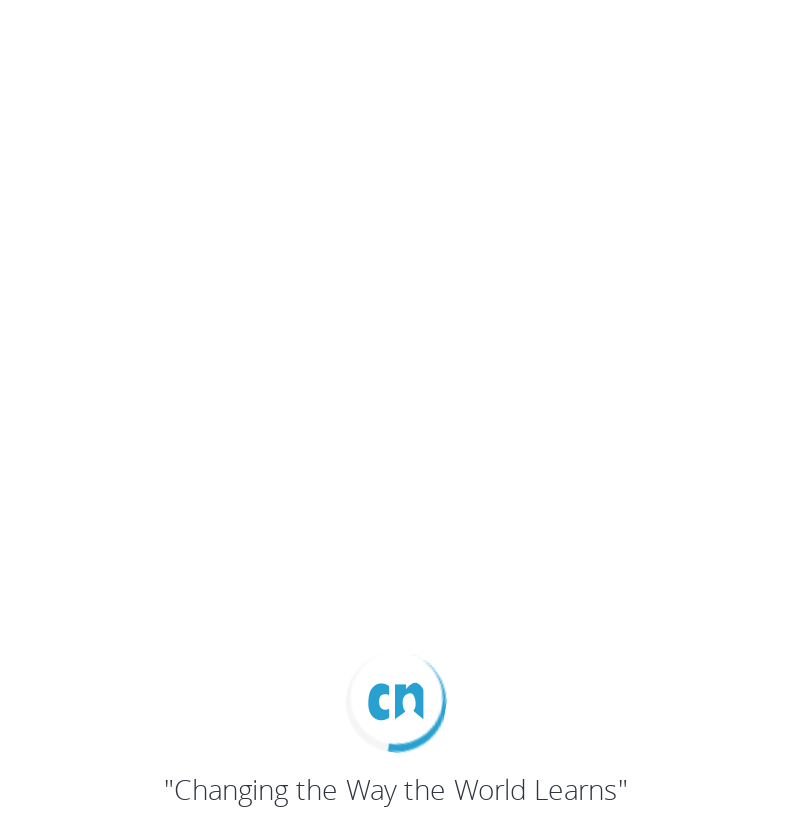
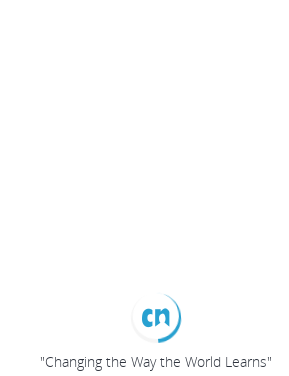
- [image]
+ [image]
